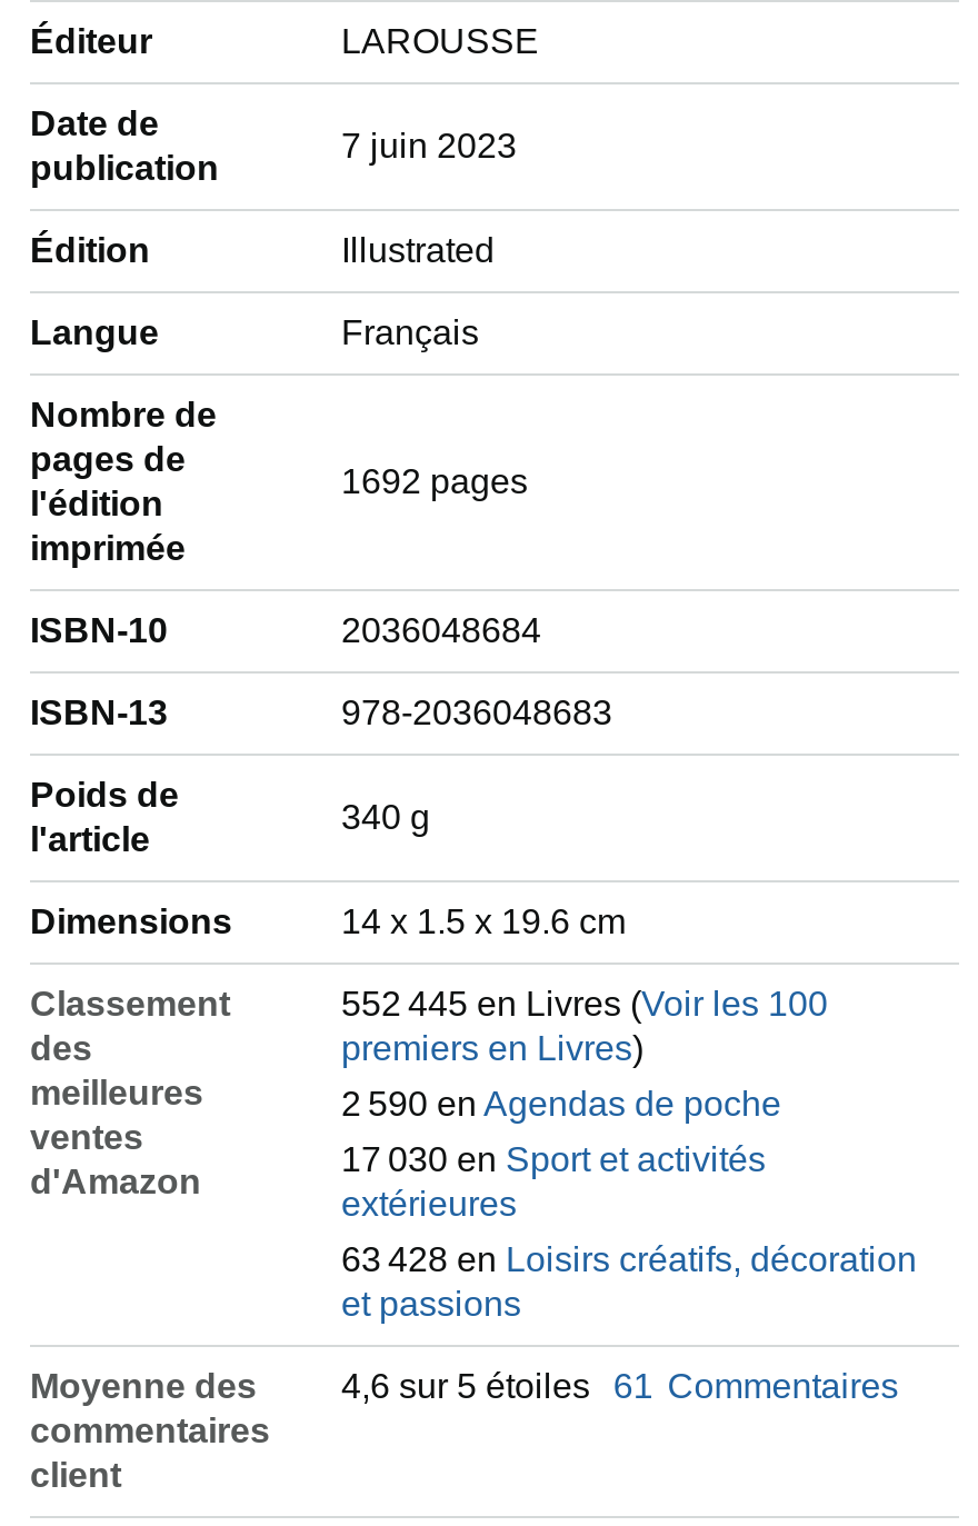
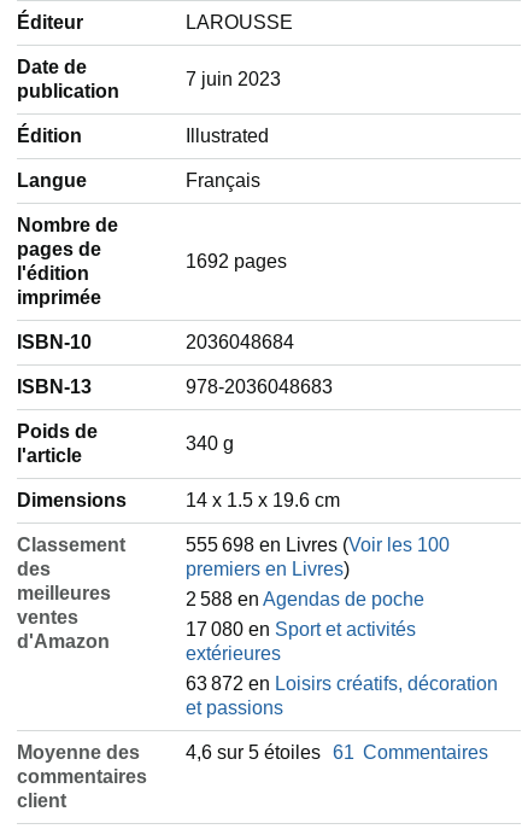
- 552 445 en Livres (Voir les 100
+ 555 698 en Livres (Voir les 100

- 2 590 en Agendas de poche
+ 2 588 en Agendas de poche

- 17 030 en Sport et activités
+ 17 080 en Sport et activités

- 63 428 en Loisirs créatifs, décoration
+ 63 872 en Loisirs créatifs, décoration
